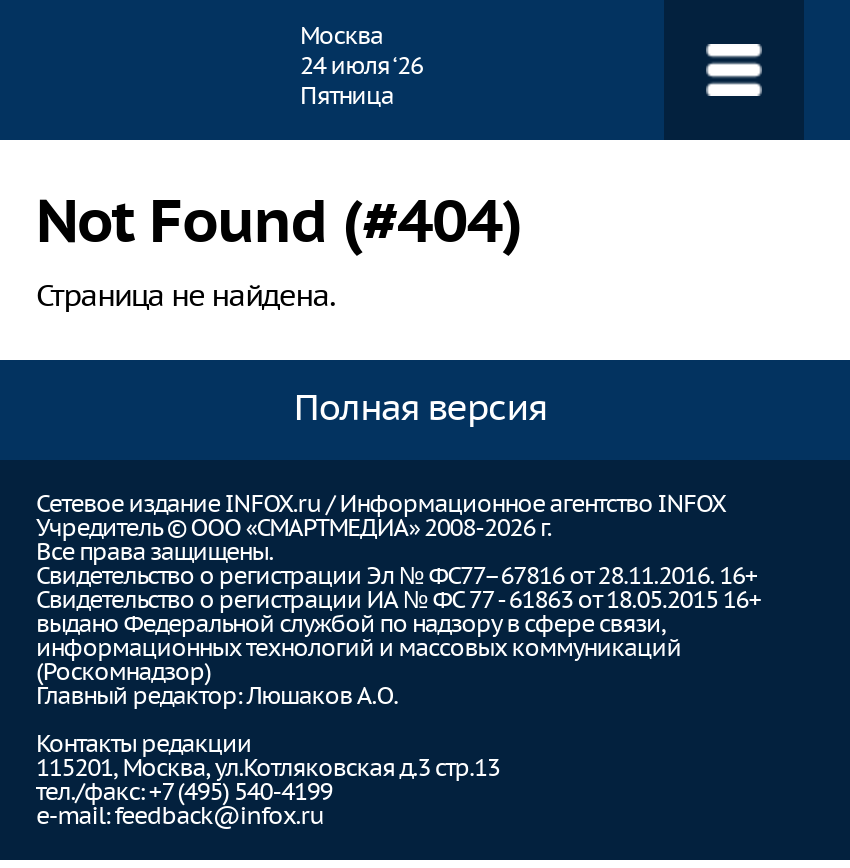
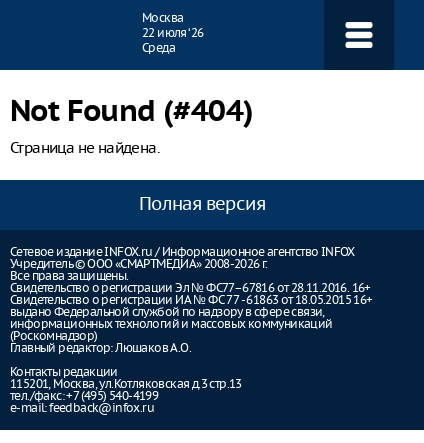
- 24 июля ‘26
- Пятница
+ 22 июля ‘26
+ Среда
